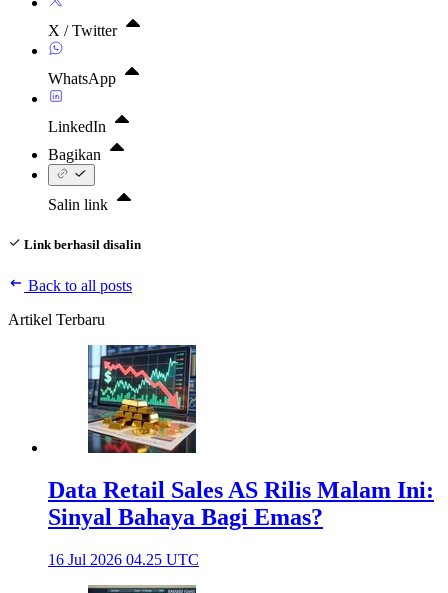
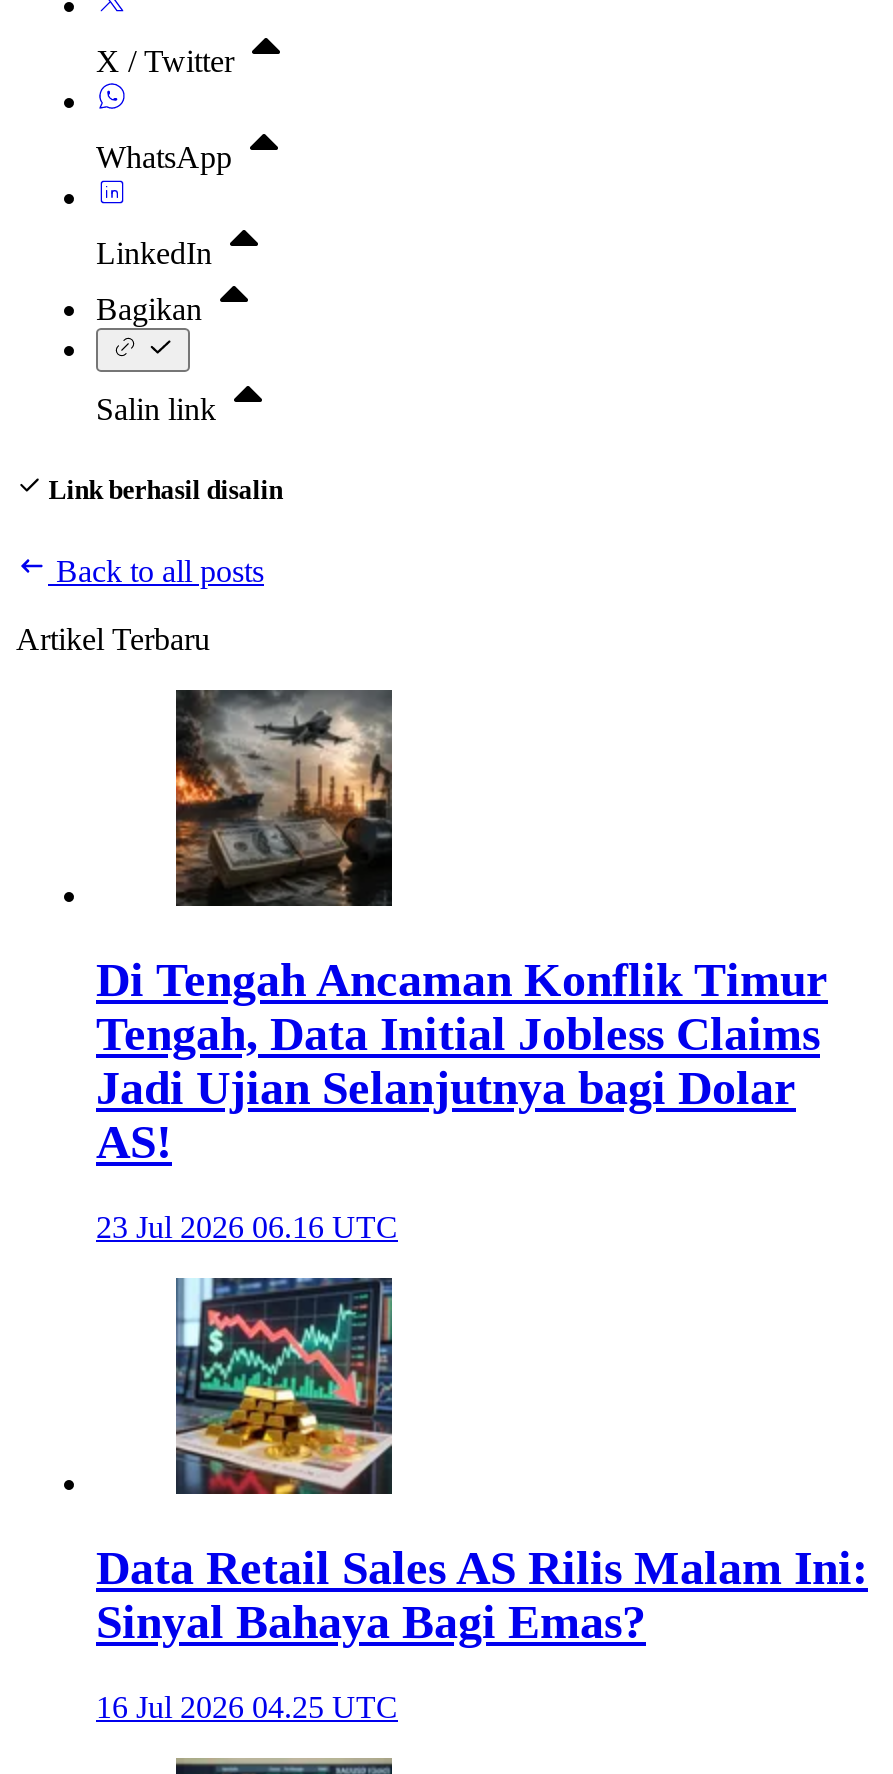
+ [image]
+ Di Tengah Ancaman Konflik Timur
+ Tengah, Data Initial Jobless Claims
+ Jadi Ujian Selanjutnya bagi Dolar
+ AS!
+ 23 Jul 2026 06.16 UTC
